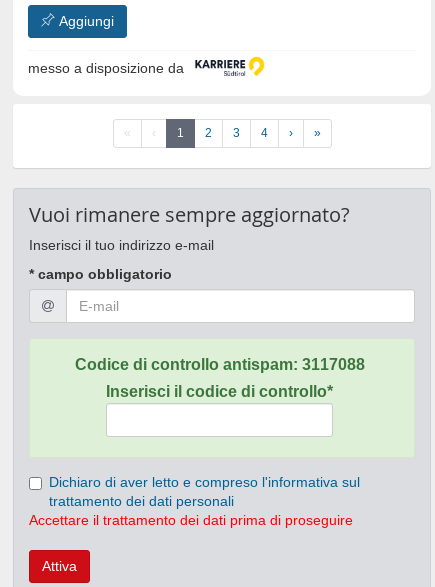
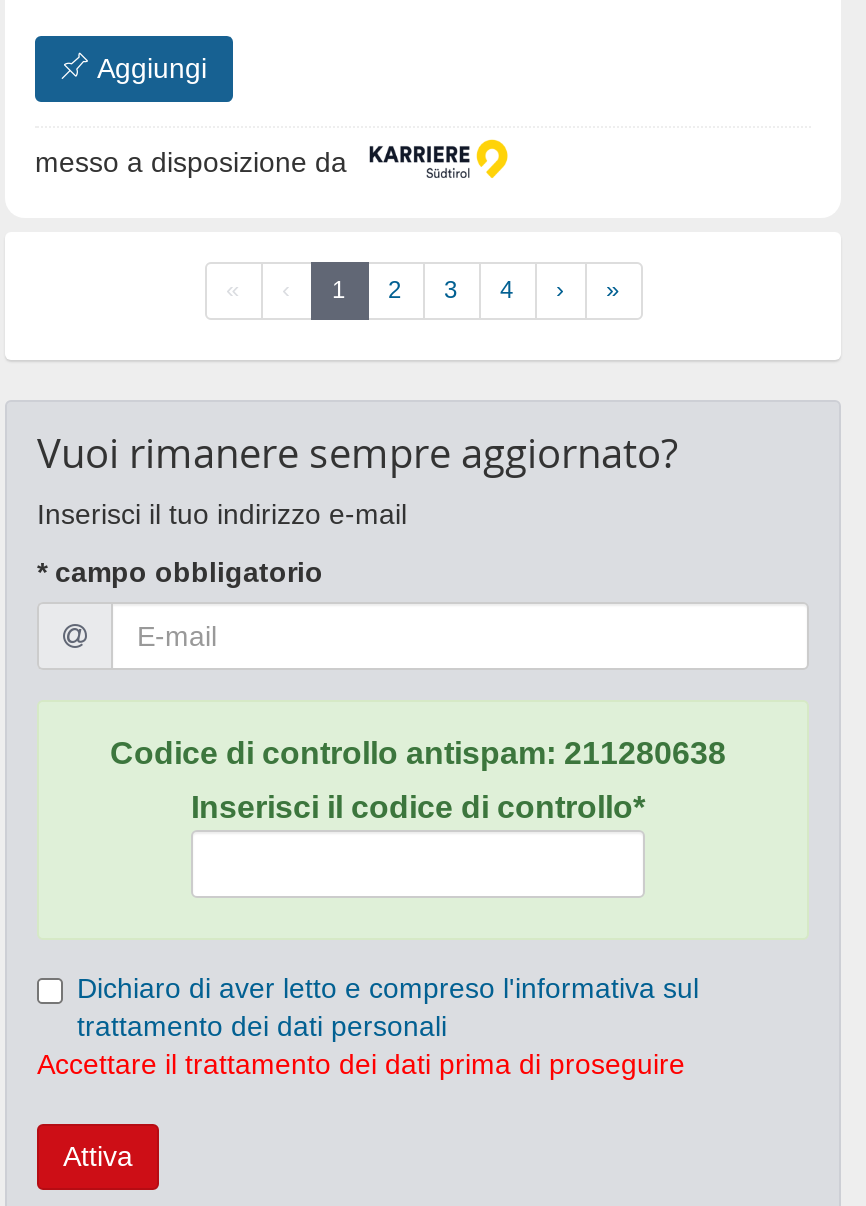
- Codice di controllo antispam: 3117088
+ Codice di controllo antispam: 211280638
